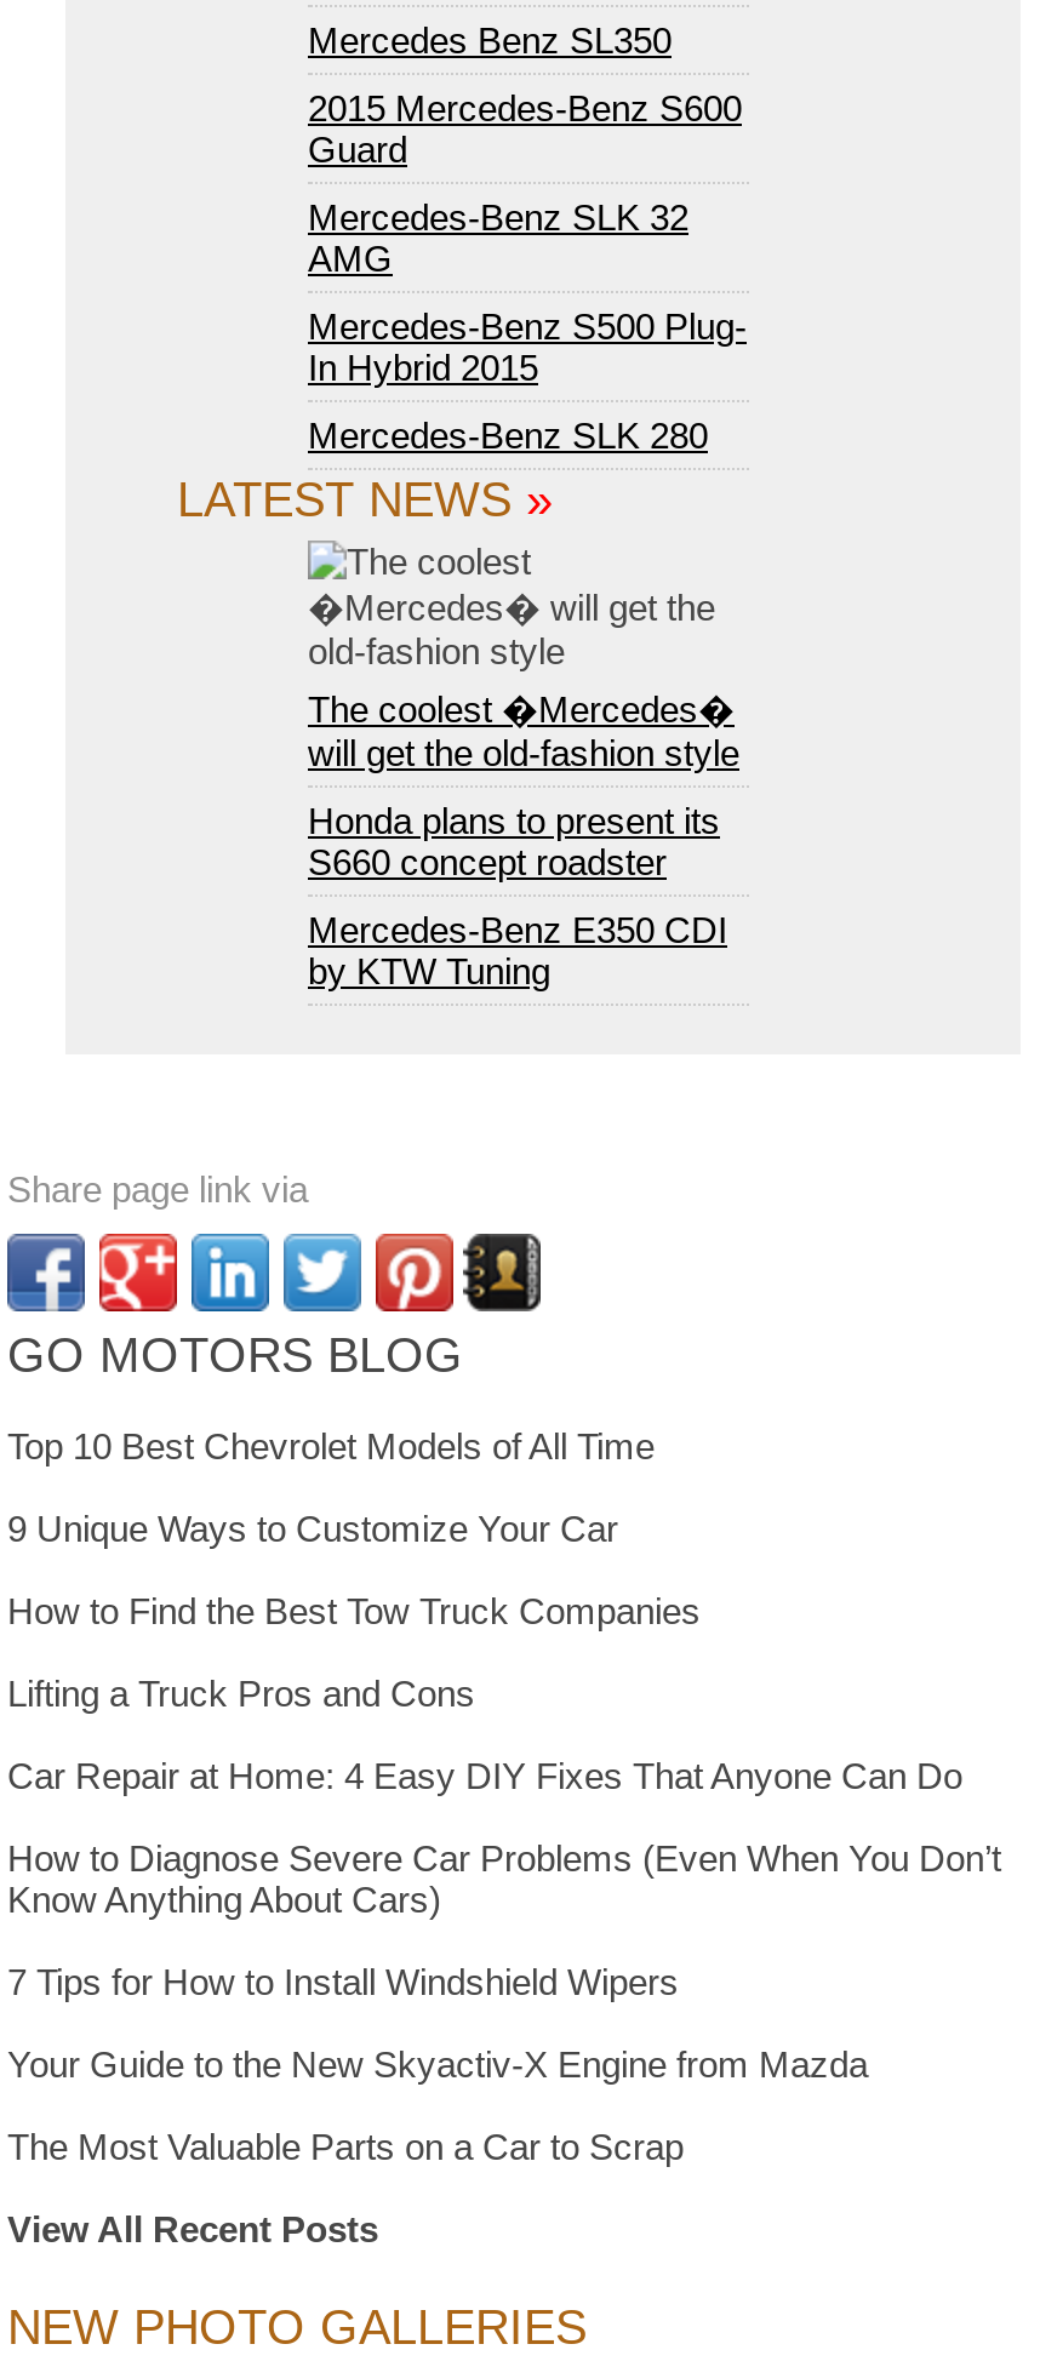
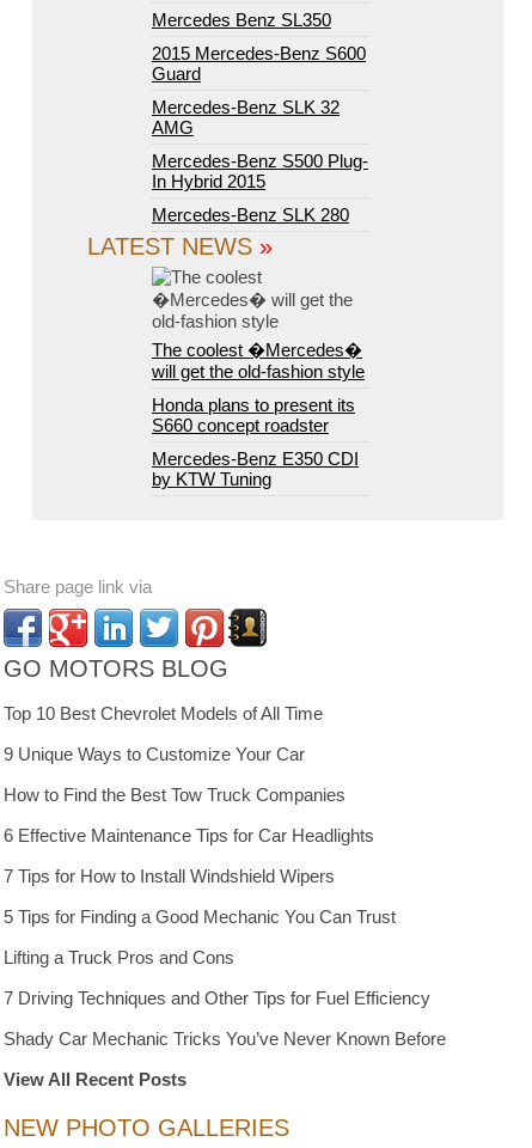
moved down: Lifting a Truck Pros and Cons

- Car Repair at Home: 4 Easy DIY Fixes That Anyone Can Do
- How to Diagnose Severe Car Problems (Even When You Don’t
- Know Anything About Cars)
+ 6 Effective Maintenance Tips for Car Headlights

moved up: 7 Tips for How to Install Windshield Wipers

- Your Guide to the New Skyactiv-X Engine from Mazda
- The Most Valuable Parts on a Car to Scrap
+ 5 Tips for Finding a Good Mechanic You Can Trust
+ 7 Driving Techniques and Other Tips for Fuel Efficiency
+ Shady Car Mechanic Tricks You’ve Never Known Before
